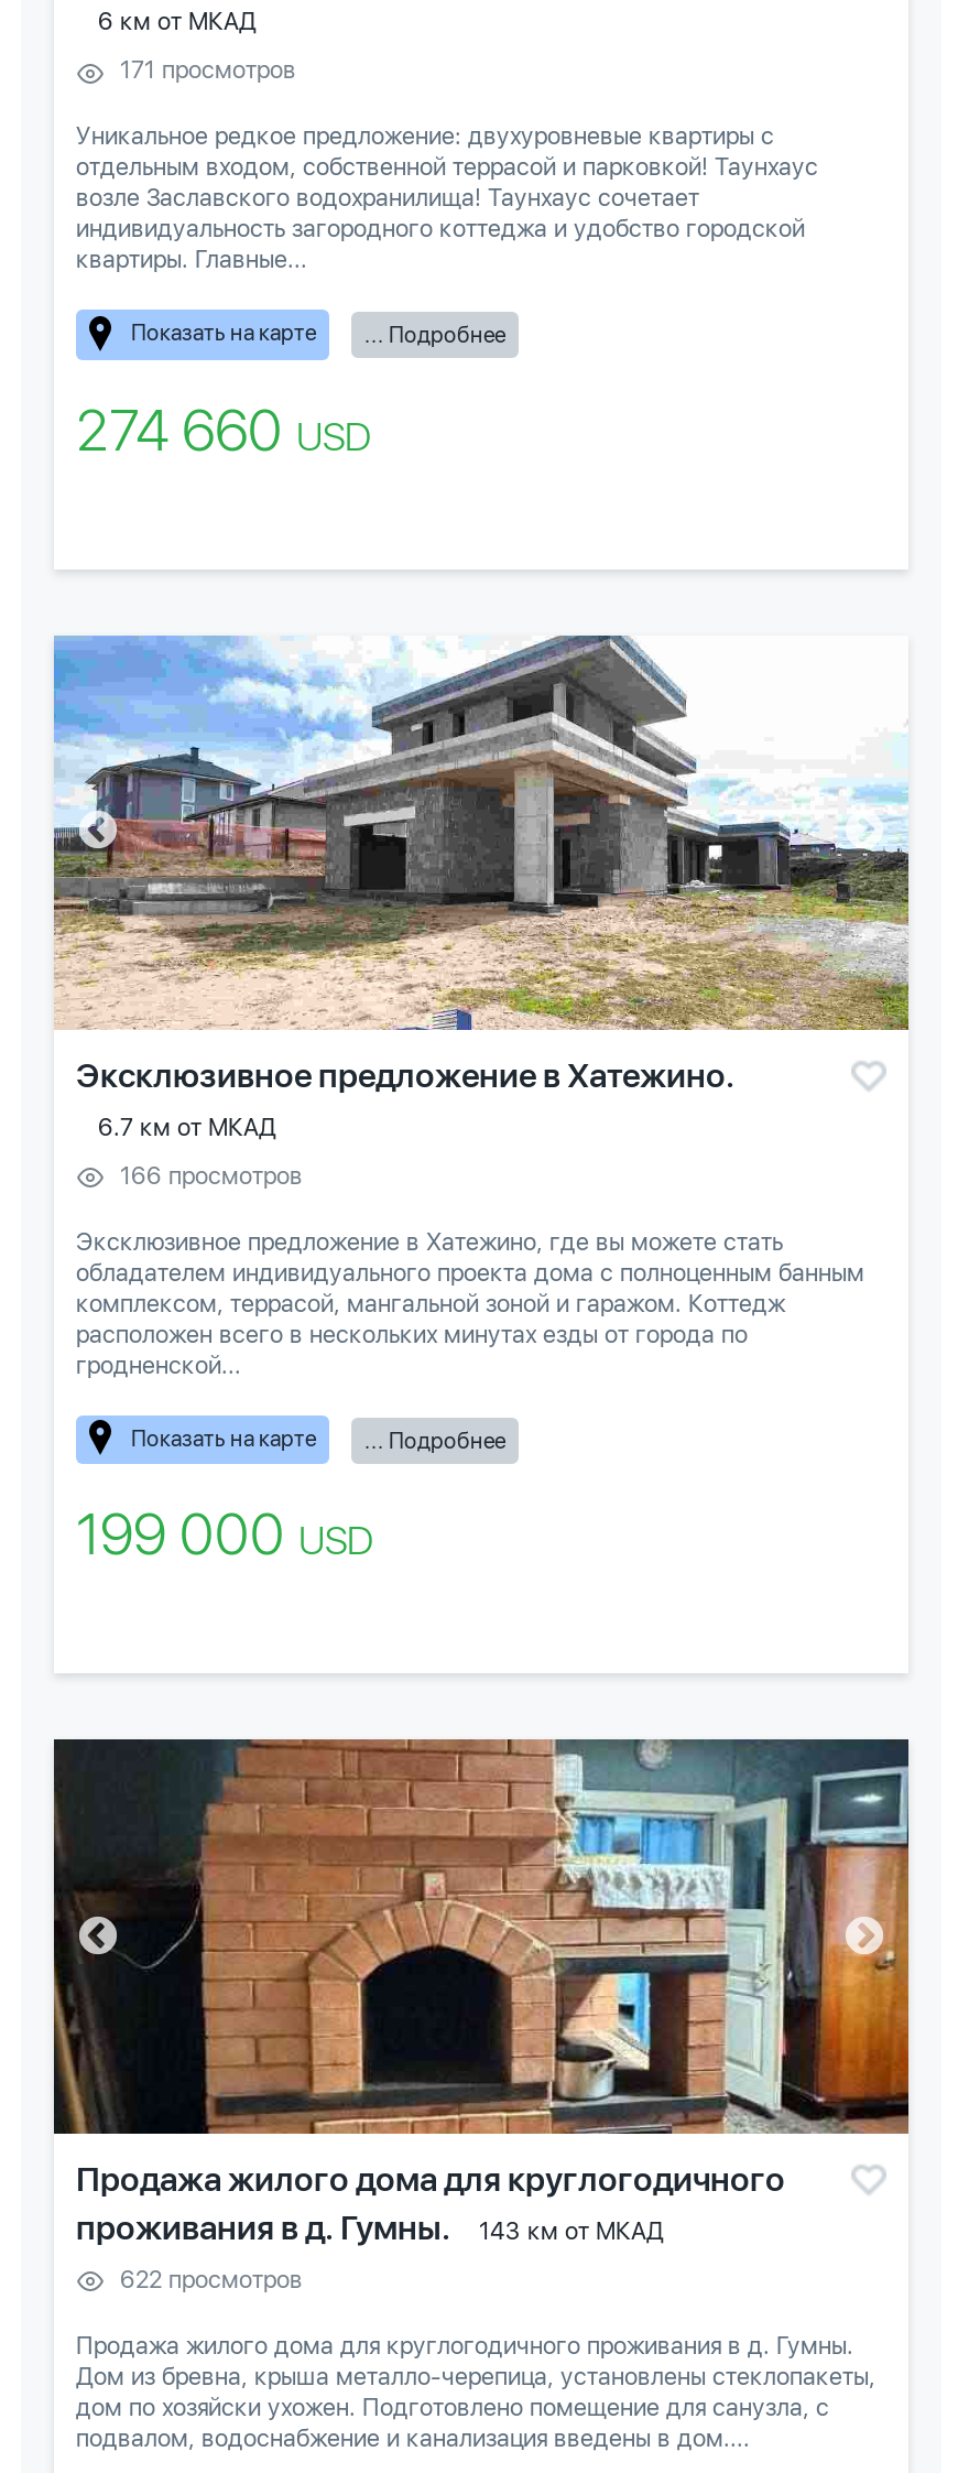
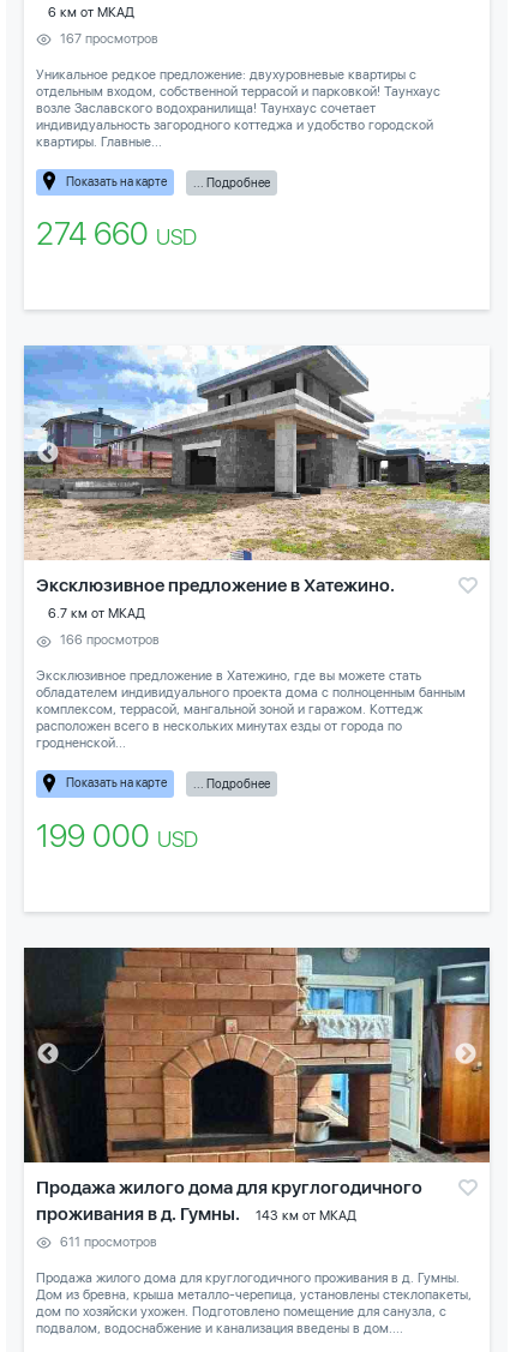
- 171 просмотров
+ 167 просмотров

- 622 просмотров
+ 611 просмотров
